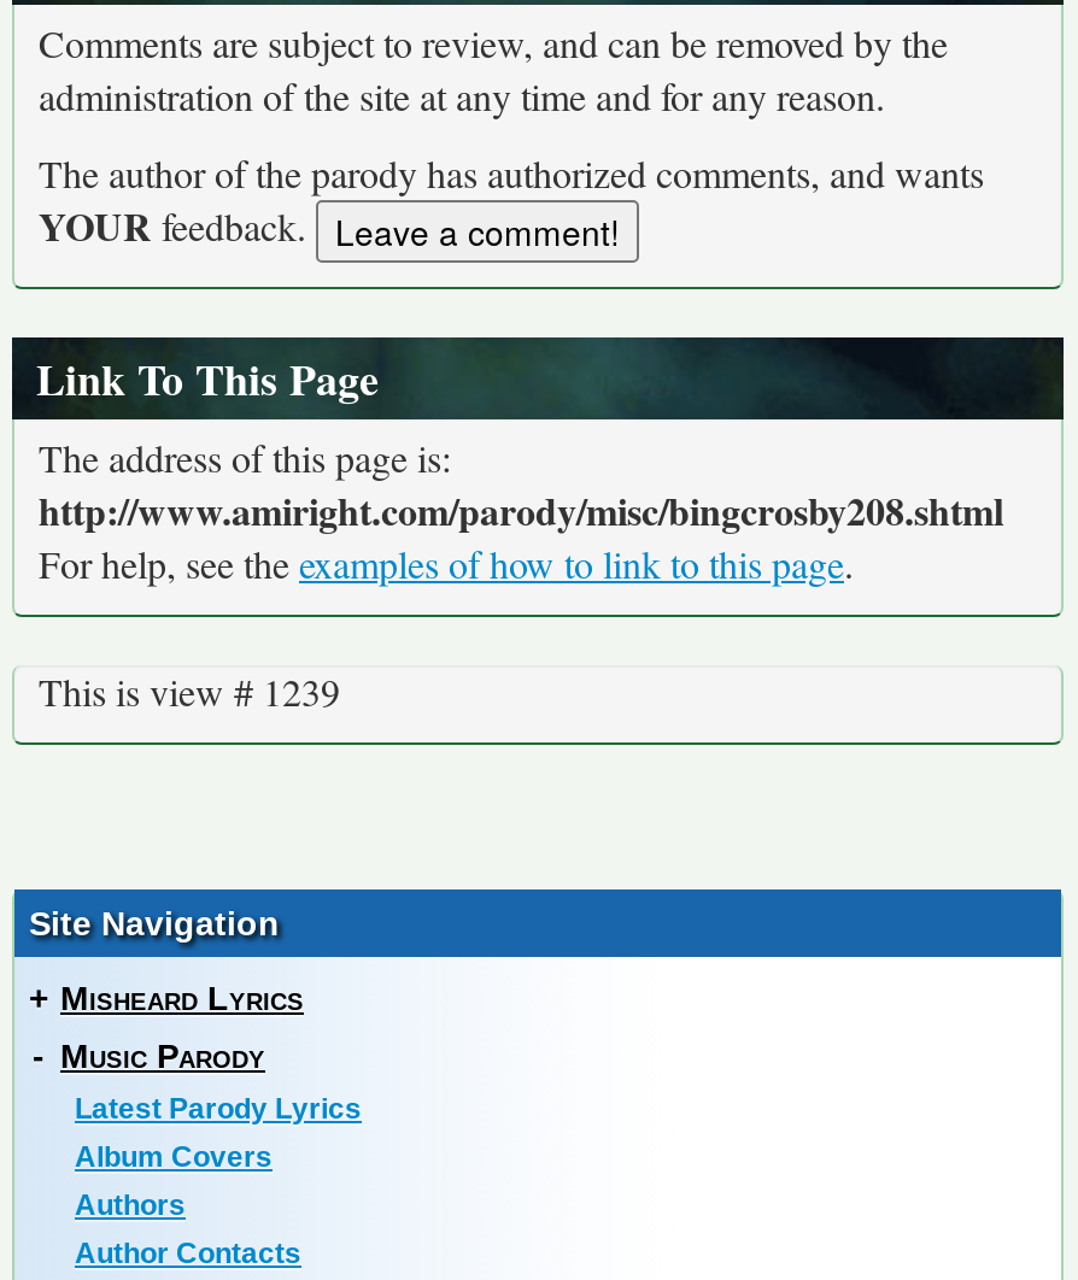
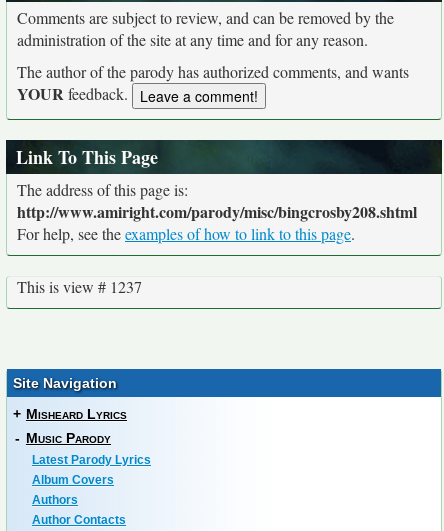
- This is view # 1239
+ This is view # 1237
